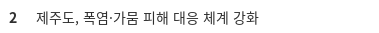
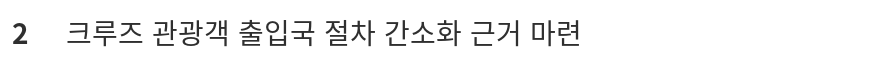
- 제주도, 폭염·가뭄 피해 대응 체계 강화
+ 크루즈 관광객 출입국 절차 간소화 근거 마련
